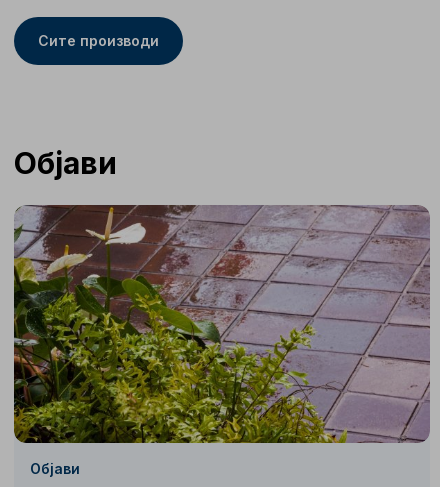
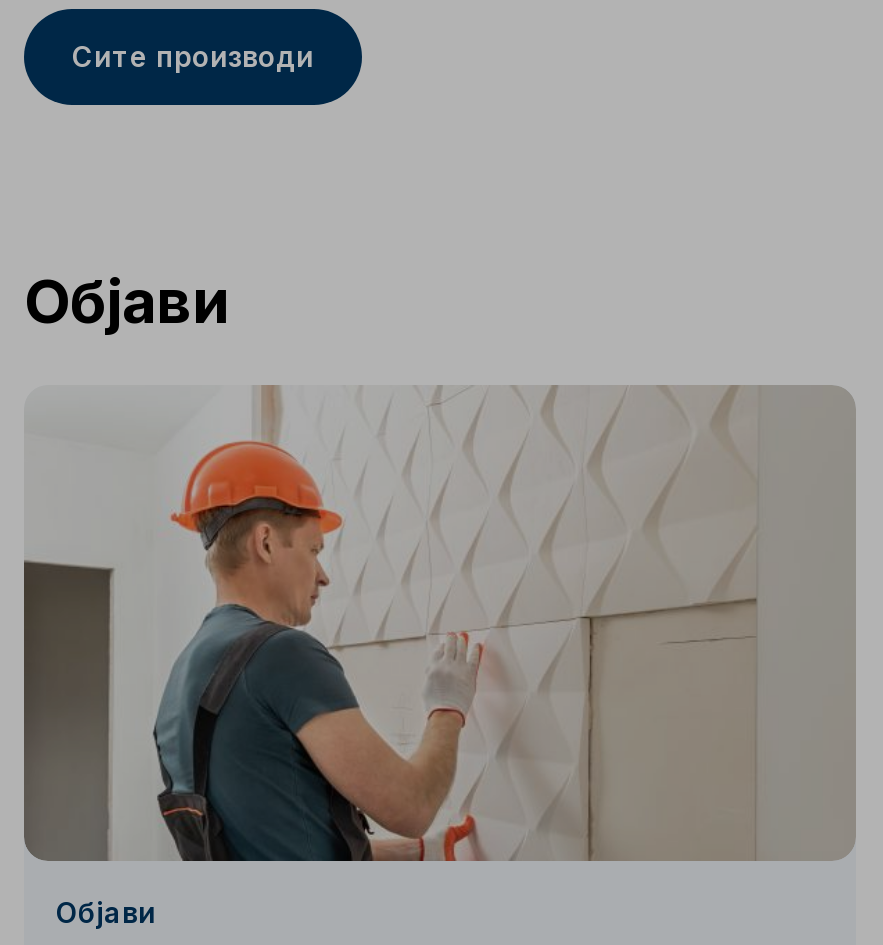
- [image]
+ [image]
